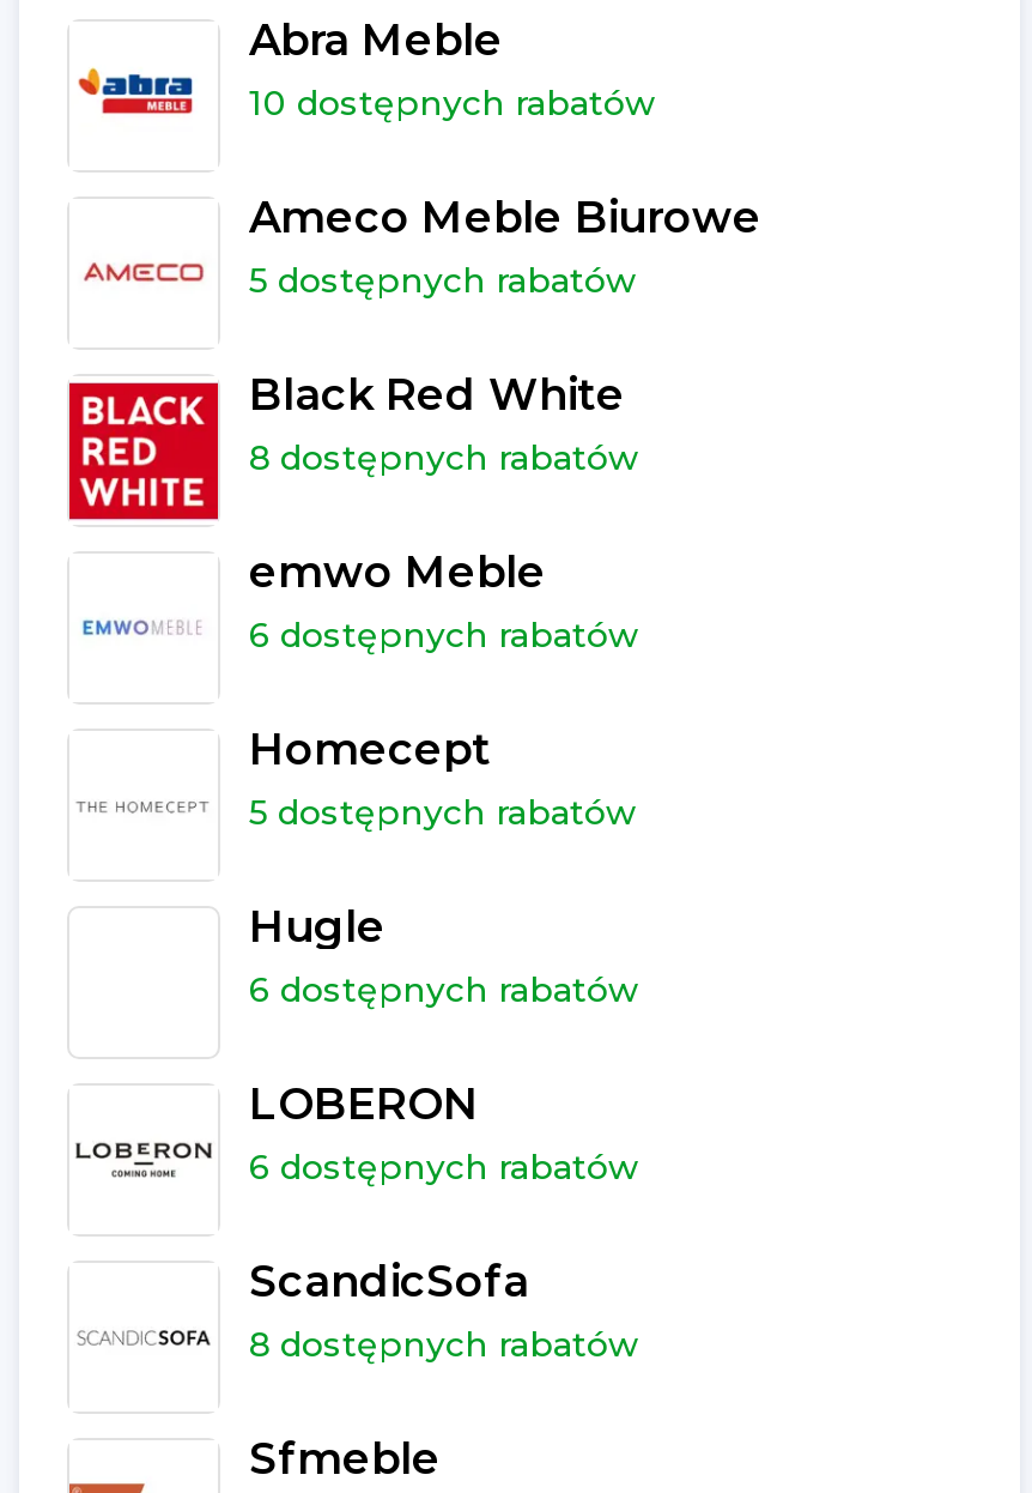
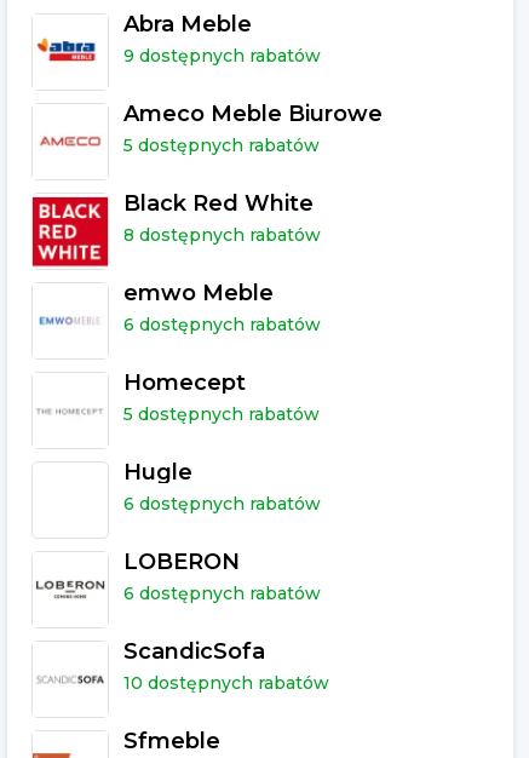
moved down: 10 dostępnych rabatów

+ 9 dostępnych rabatów

- 8 dostępnych rabatów
